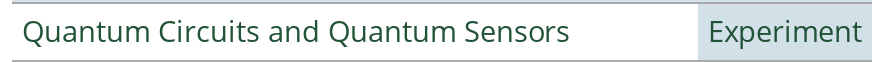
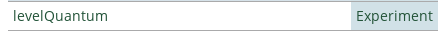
- Quantum Circuits and Quantum Sensors
+ levelQuantum
